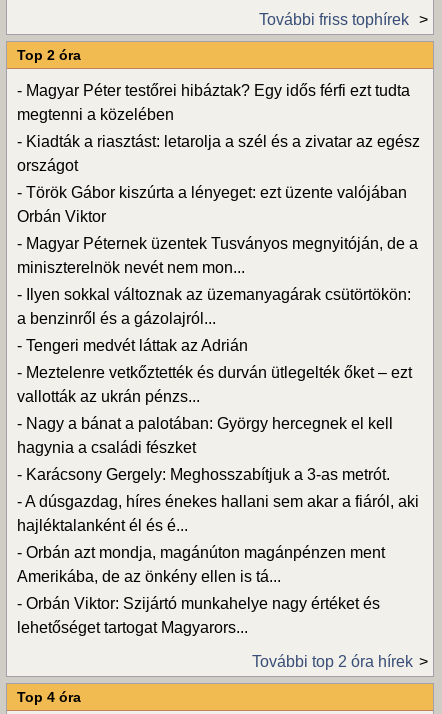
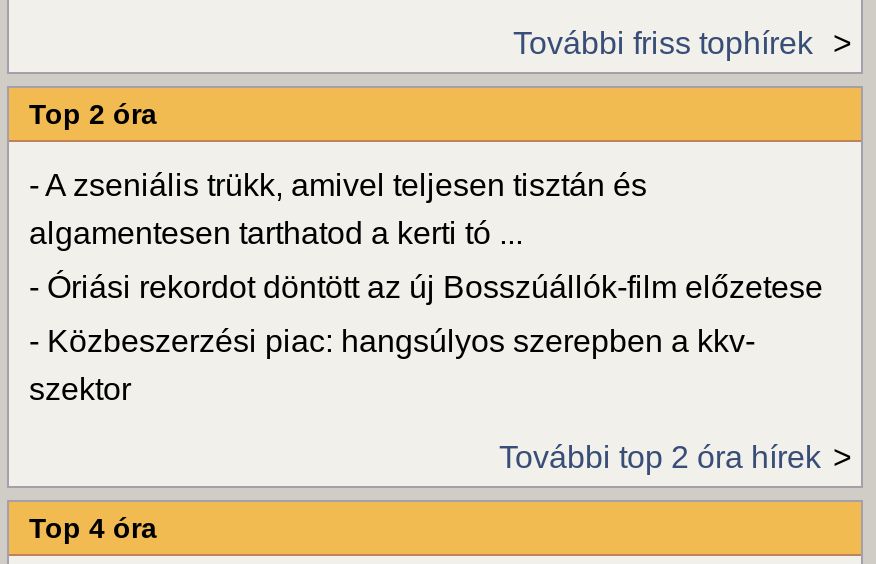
- - Magyar Péter testőrei hibáztak? Egy idős férfi ezt tudta
- megtenni a közelében
- - Kiadták a riasztást: letarolja a szél és a zivatar az egész
- országot
- - Török Gábor kiszúrta a lényeget: ezt üzente valójában
- Orbán Viktor
- - Magyar Péternek üzentek Tusványos megnyitóján, de a
- miniszterelnök nevét nem mon...
- - Ilyen sokkal változnak az üzemanyagárak csütörtökön:
- a benzinről és a gázolajról...
- - Tengeri medvét láttak az Adrián
- - Meztelenre vetkőztették és durván ütlegelték őket – ezt
- vallották az ukrán pénzs...
- - Nagy a bánat a palotában: György hercegnek el kell
- hagynia a családi fészket
- - Karácsony Gergely: Meghosszabítjuk a 3-as metrót.
- - A dúsgazdag, híres énekes hallani sem akar a fiáról, aki
- hajléktalanként él és é...
- - Orbán azt mondja, magánúton magánpénzen ment
- Amerikába, de az önkény ellen is tá...
- - Orbán Viktor: Szijártó munkahelye nagy értéket és
- lehetőséget tartogat Magyarors...
+ - A zseniális trükk, amivel teljesen tisztán és
+ algamentesen tarthatod a kerti tó ...
+ - Óriási rekordot döntött az új Bosszúállók-film előzetese
+ - Közbeszerzési piac: hangsúlyos szerepben a kkv-
+ szektor
